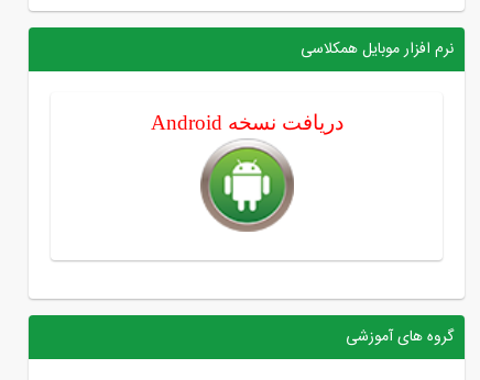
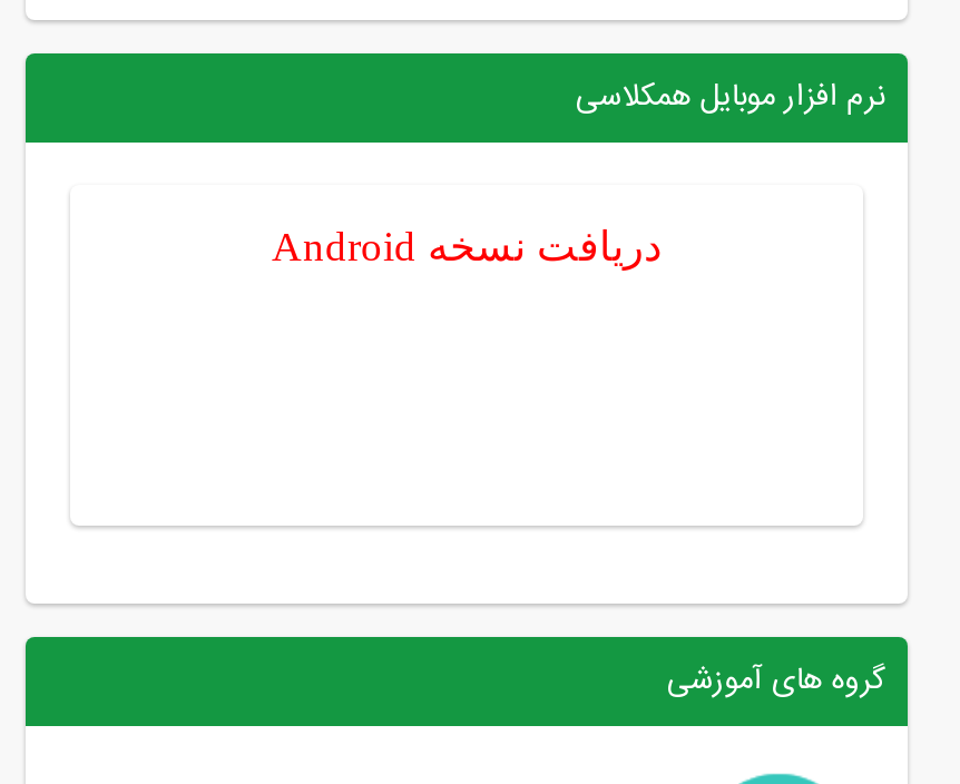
- [image]
